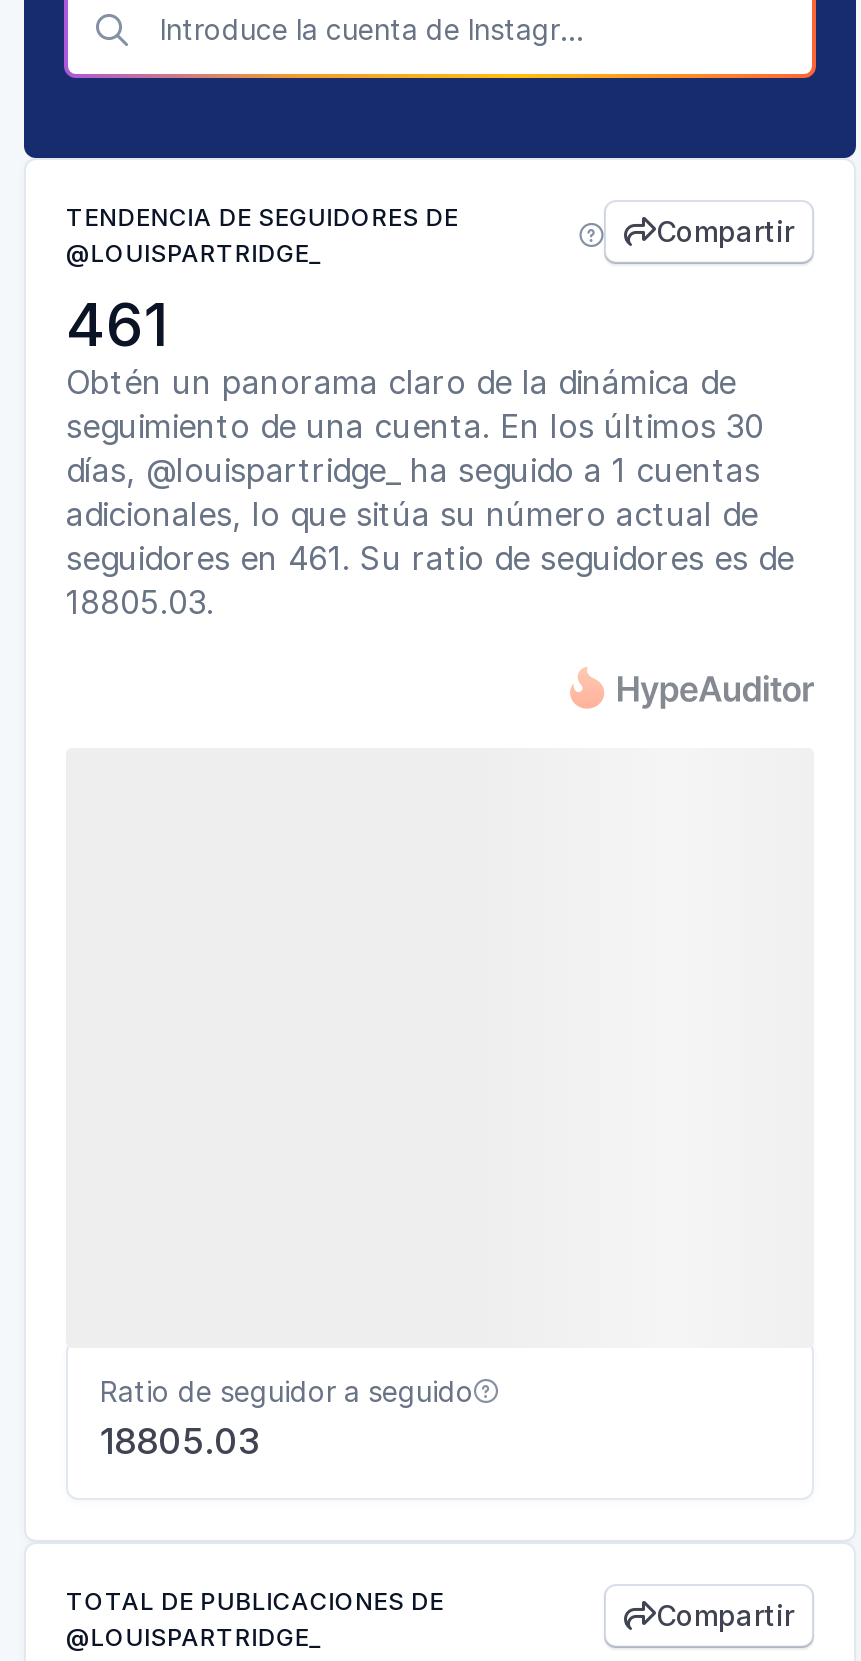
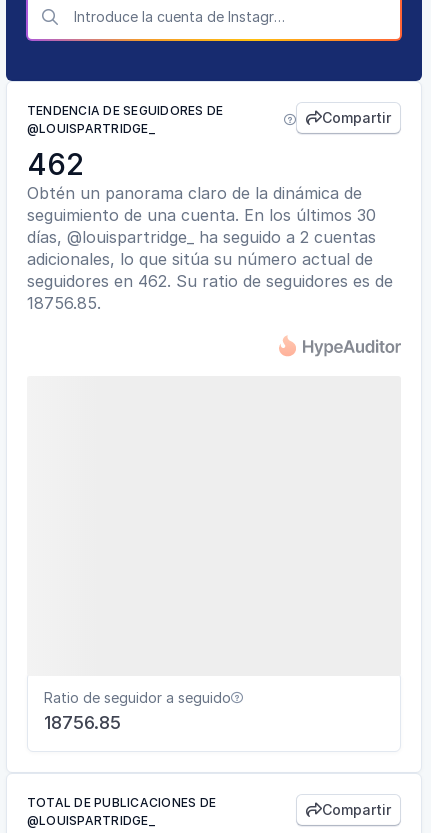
- 461
+ 462

- días, @louispartridge_ ha seguido a 1 cuentas
+ días, @louispartridge_ ha seguido a 2 cuentas

- seguidores en 461. Su ratio de seguidores es de
+ seguidores en 462. Su ratio de seguidores es de

- 18805.03.
+ 18756.85.

- 18805.03
+ 18756.85
